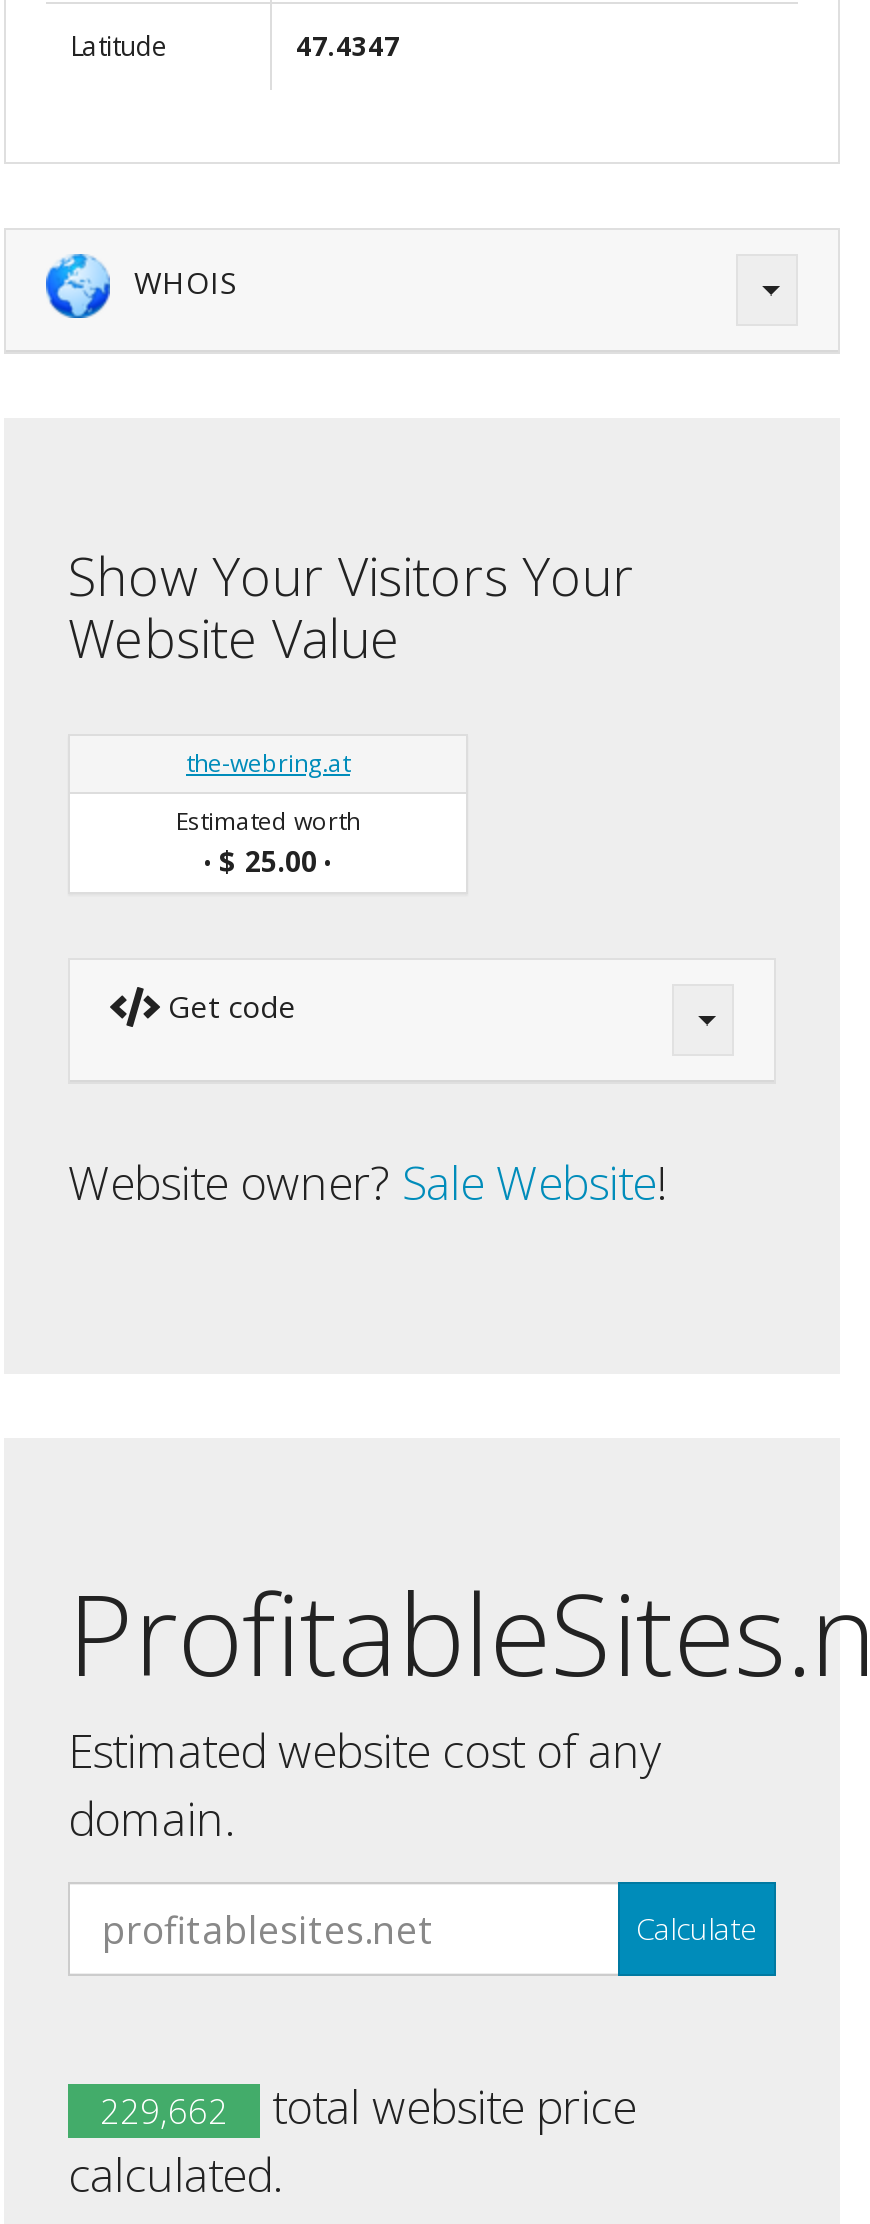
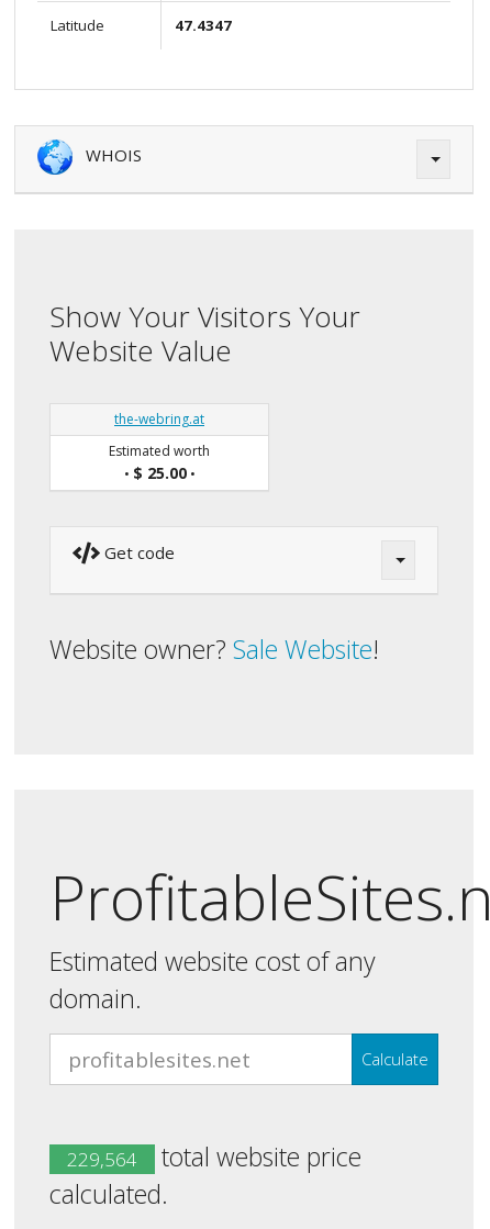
- 229,662 total website price
+ 229,564 total website price
